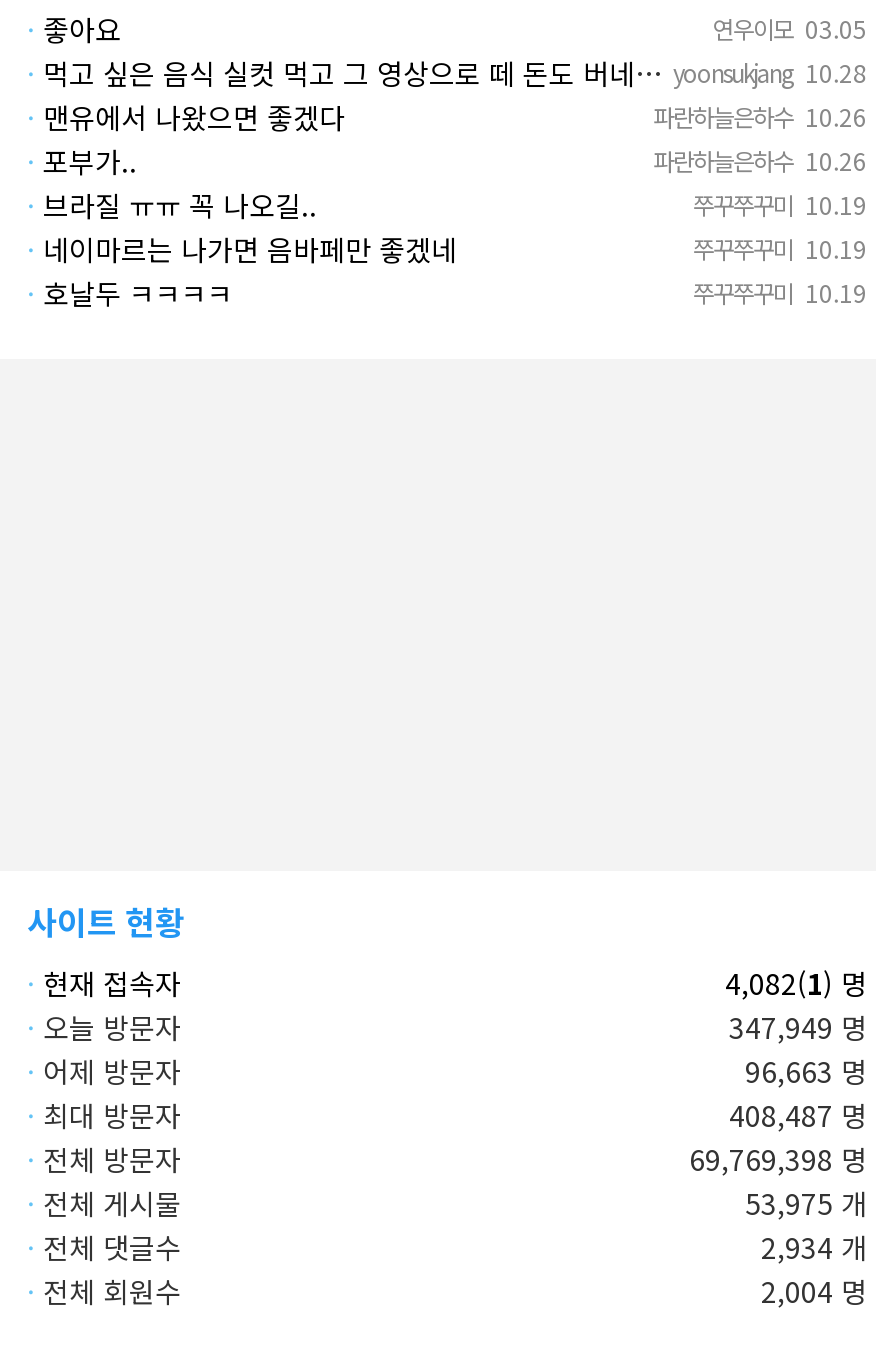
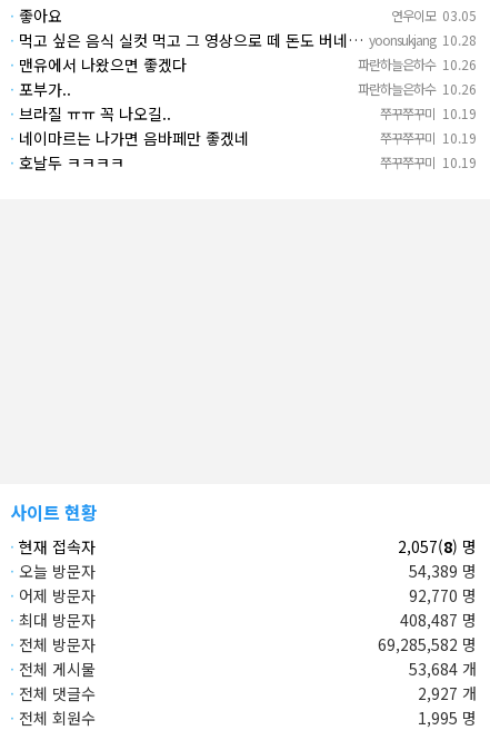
- 4,082(1) 명
+ 2,057(8) 명

- 347,949 명
+ 54,389 명

- 96,663 명
+ 92,770 명

- 69,769,398 명
+ 69,285,582 명

- 53,975 개
+ 53,684 개

- 2,934 개
+ 2,927 개

- 2,004 명
+ 1,995 명
